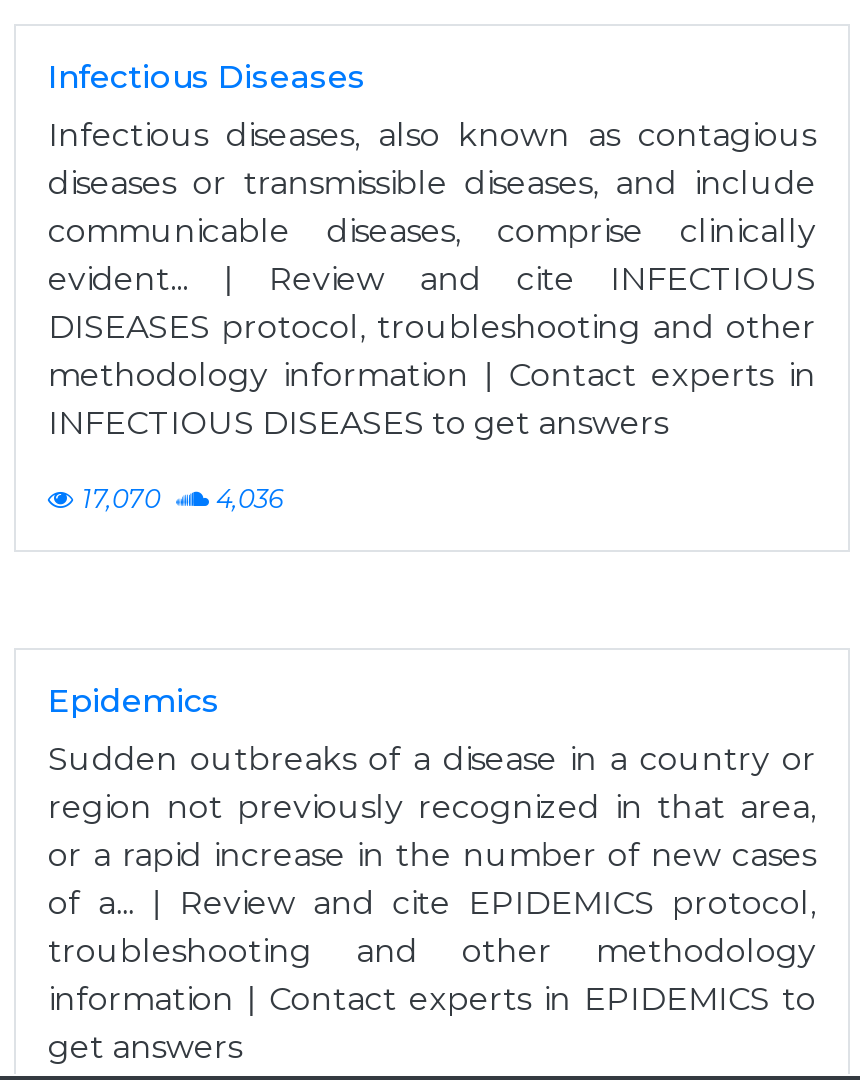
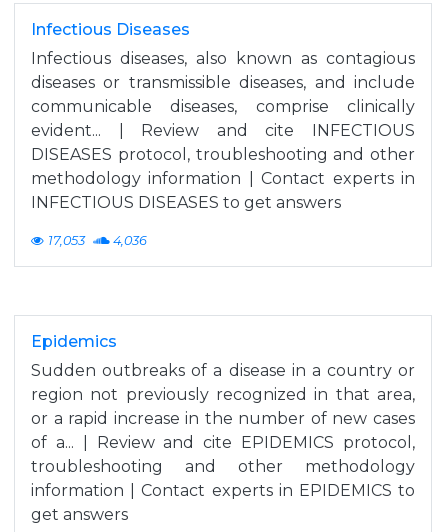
- 17,070 4,036
+ 17,053 4,036
